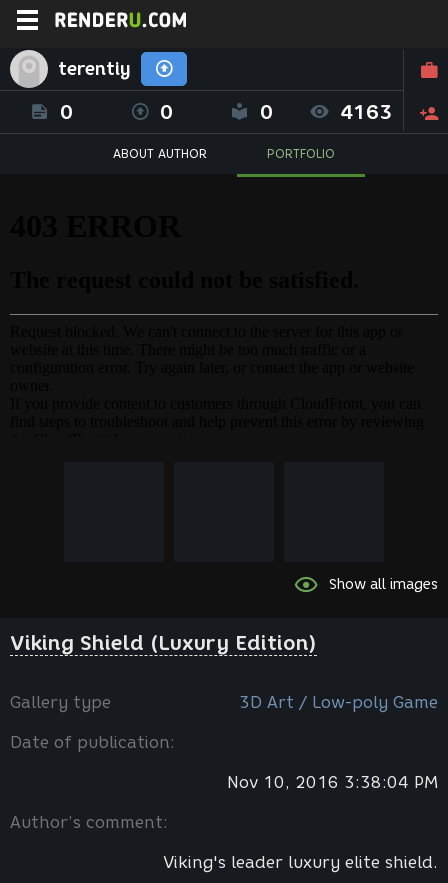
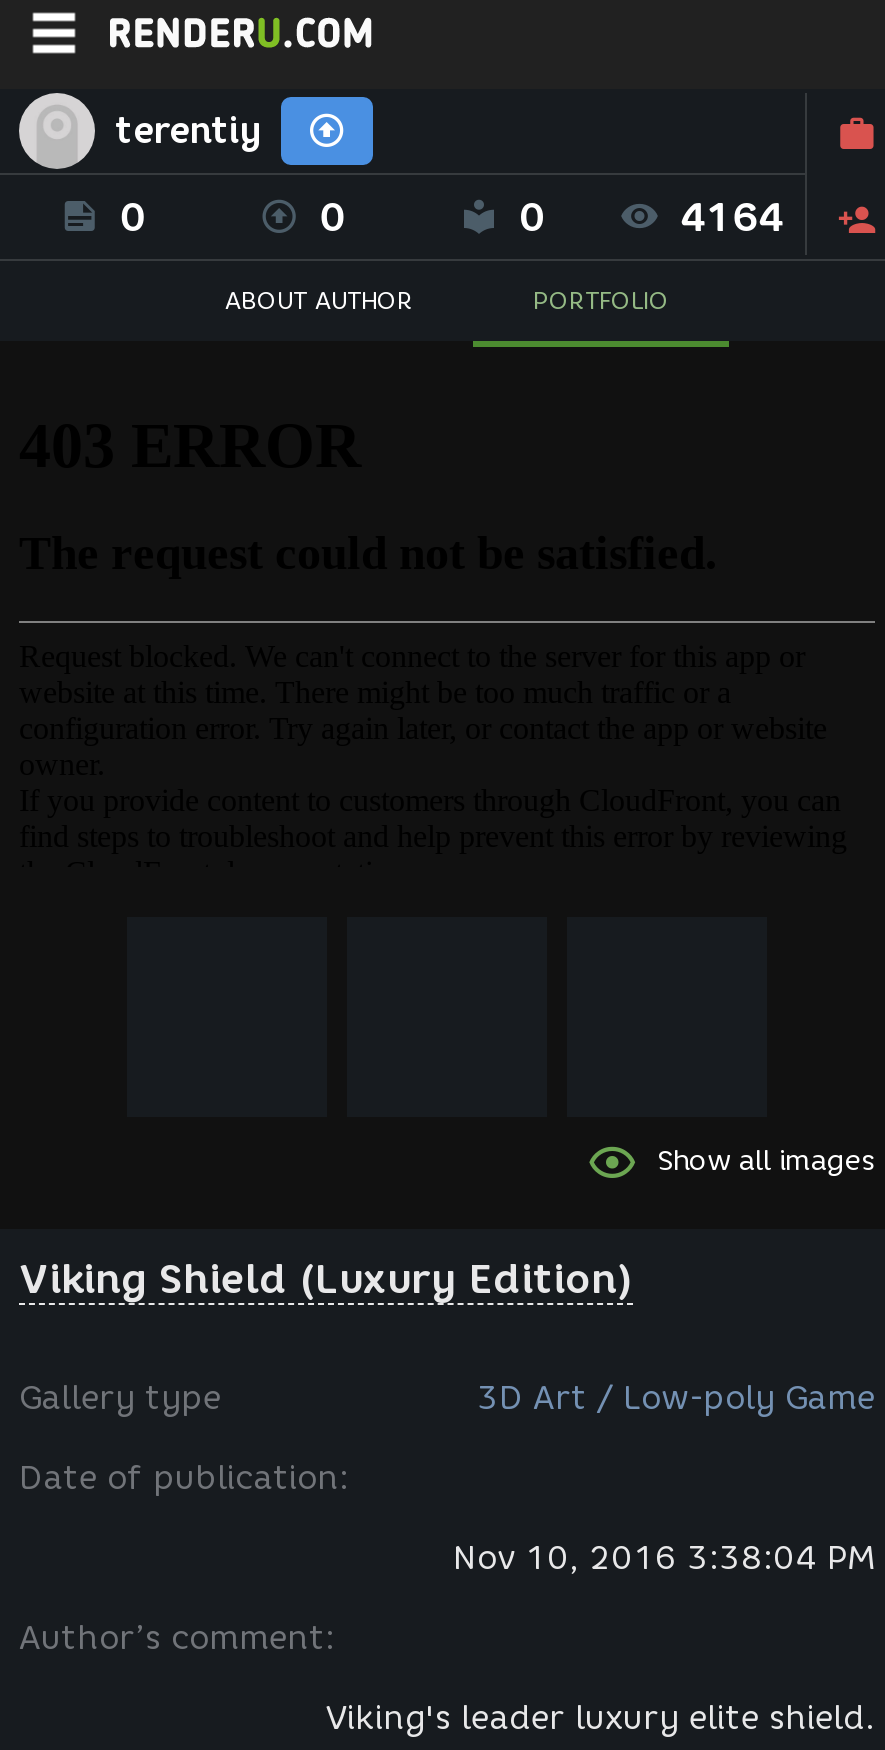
- 4163
+ 4164
